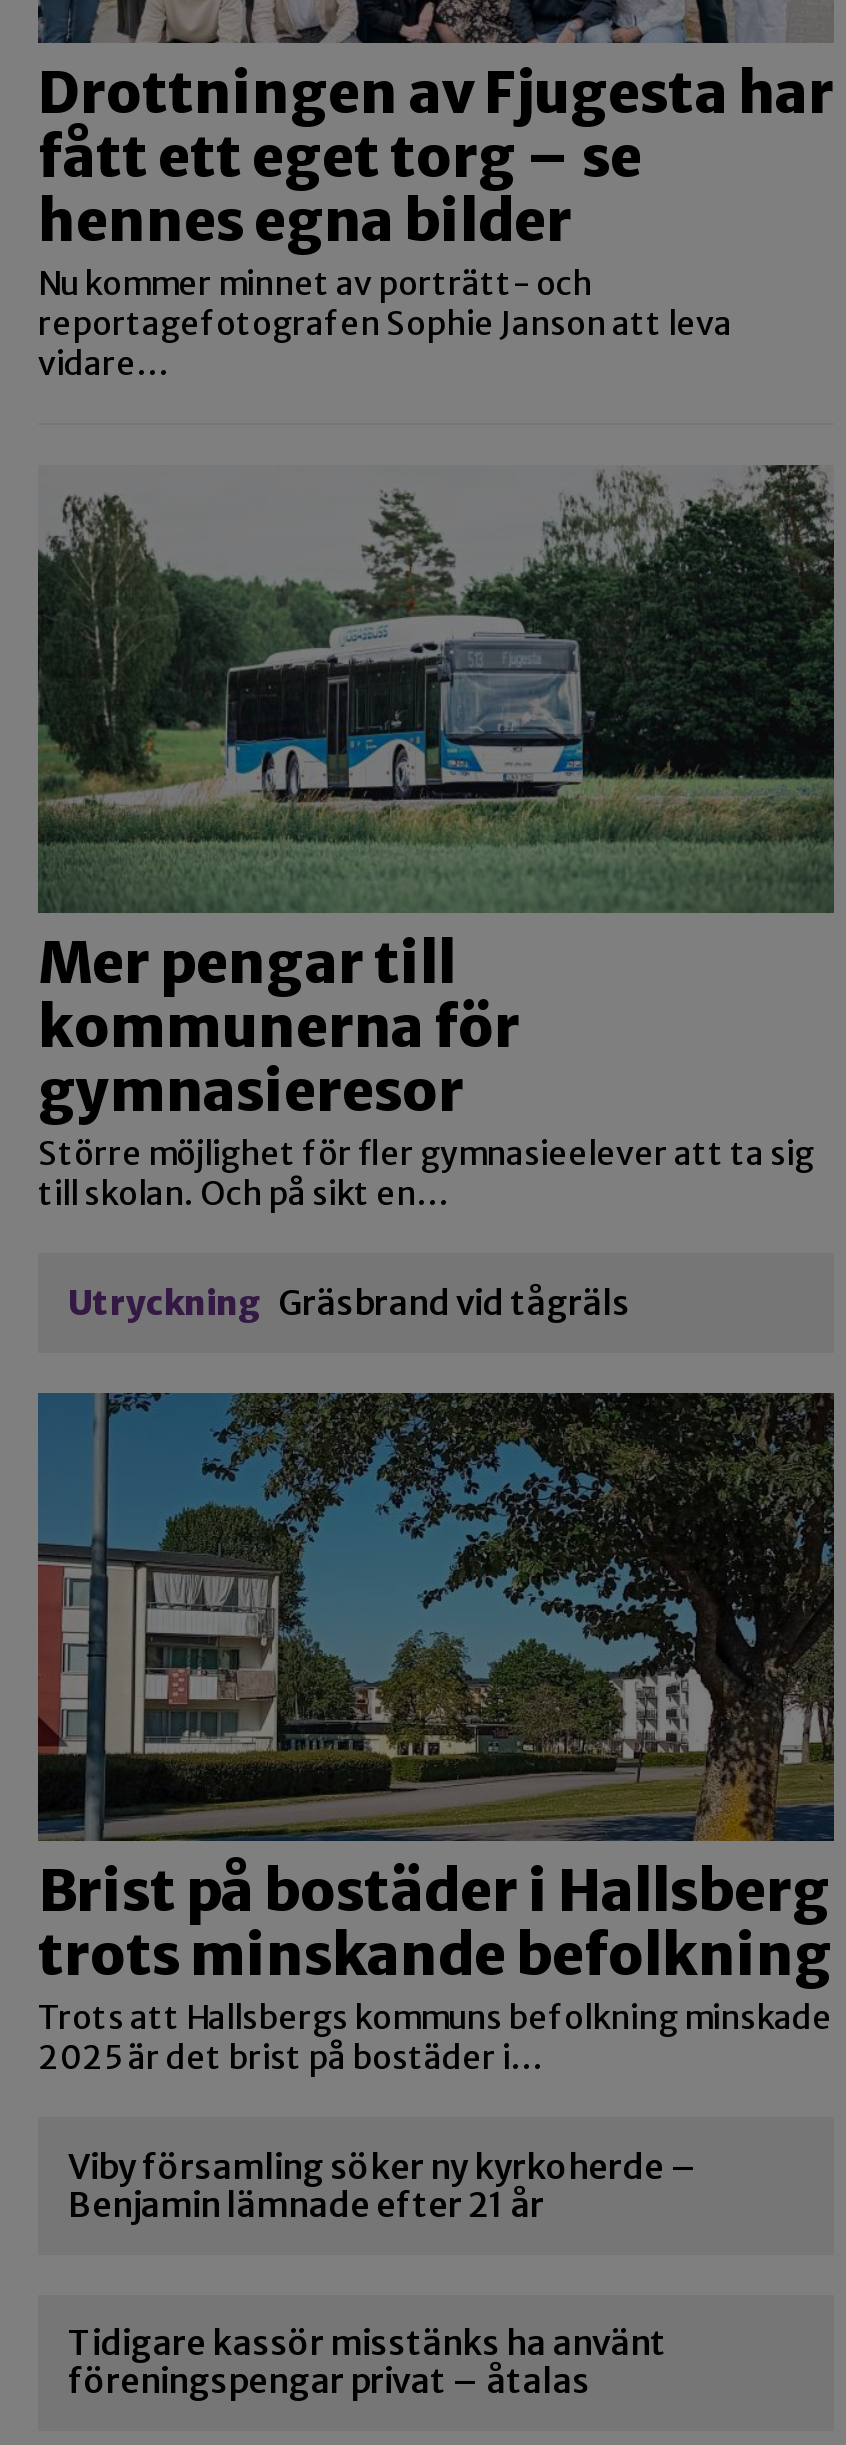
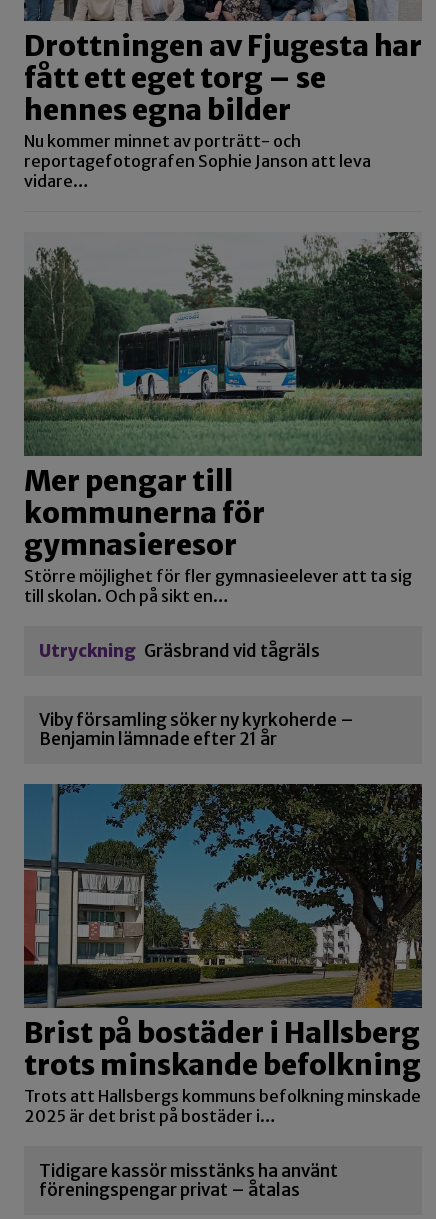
moved down: [image] | Brist på bostäder i Hallsberg | trots minskande befolkning | Trots att Hallsbergs kommuns befolkning minskade | 2025 är det brist på bostäder i…

moved down: [image]

moved up: Viby församling söker ny kyrkoherde – | Benjamin lämnade efter 21 år
